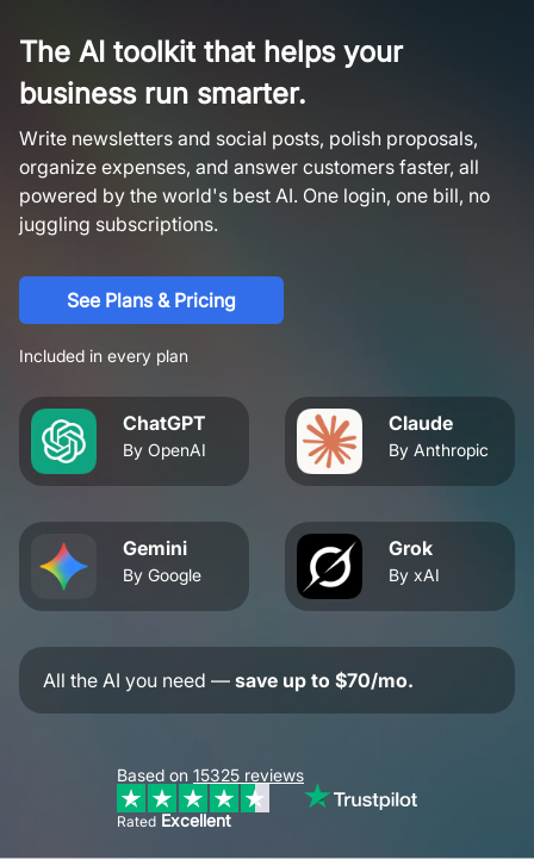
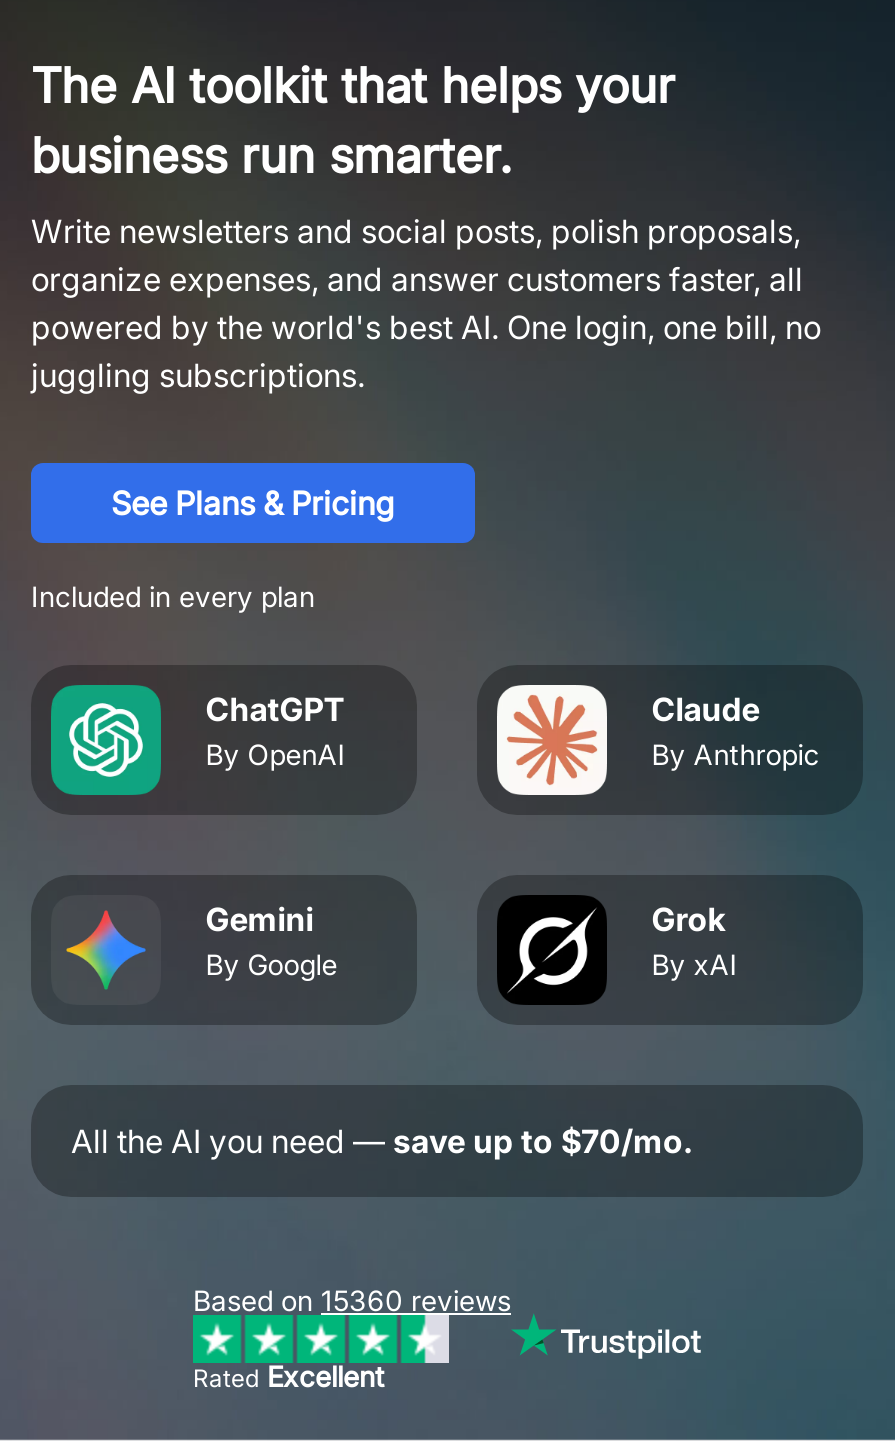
- Based on 15325 reviews
+ Based on 15360 reviews
